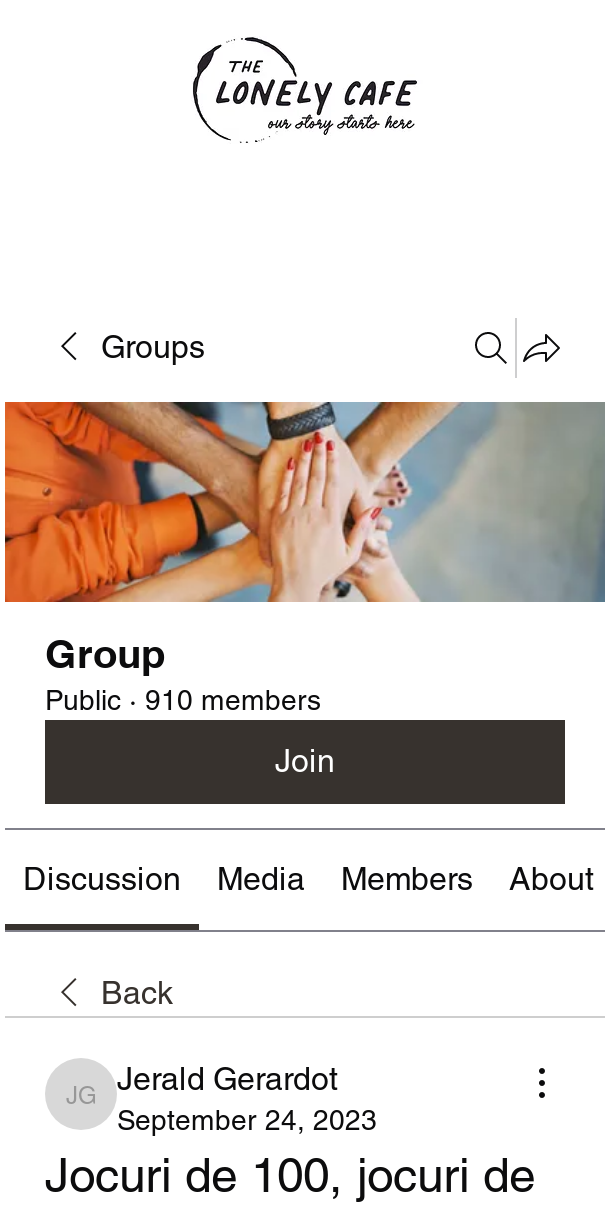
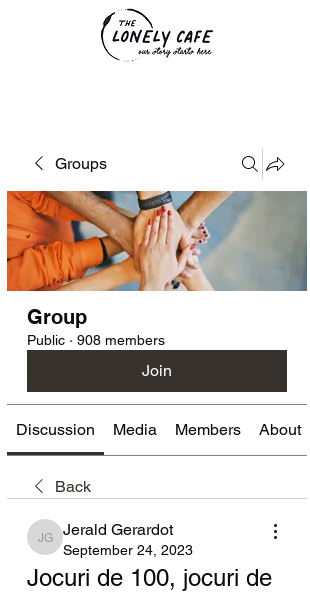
- Public · 910 members
+ Public · 908 members
